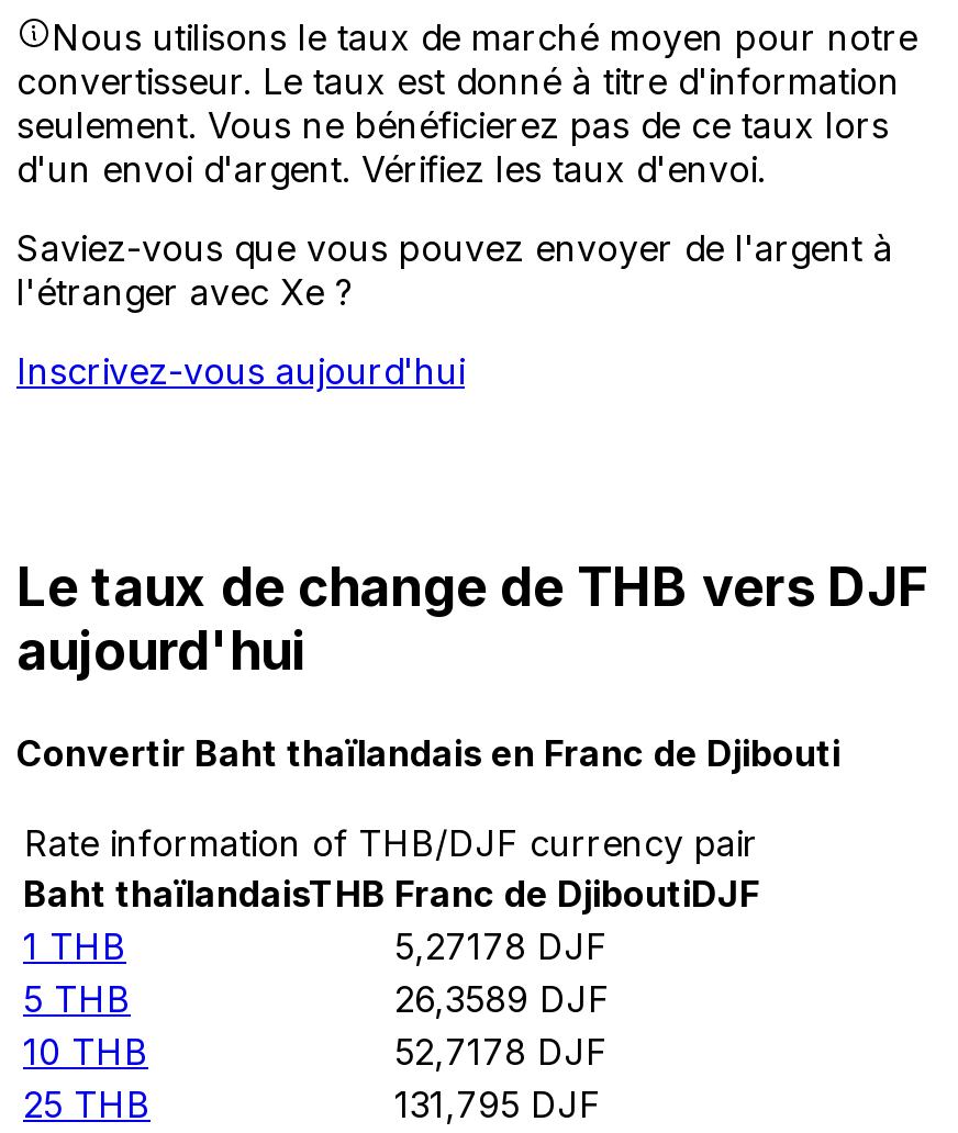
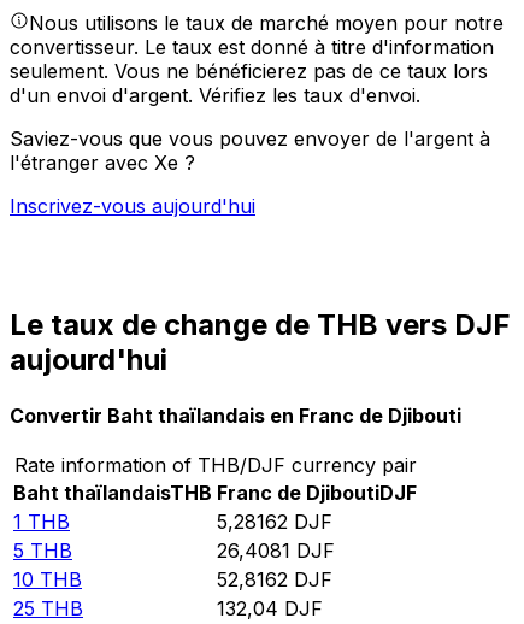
- 5,27178 DJF
+ 5,28162 DJF

- 26,3589 DJF
+ 26,4081 DJF

- 52,7178 DJF
+ 52,8162 DJF

- 131,795 DJF
+ 132,04 DJF
